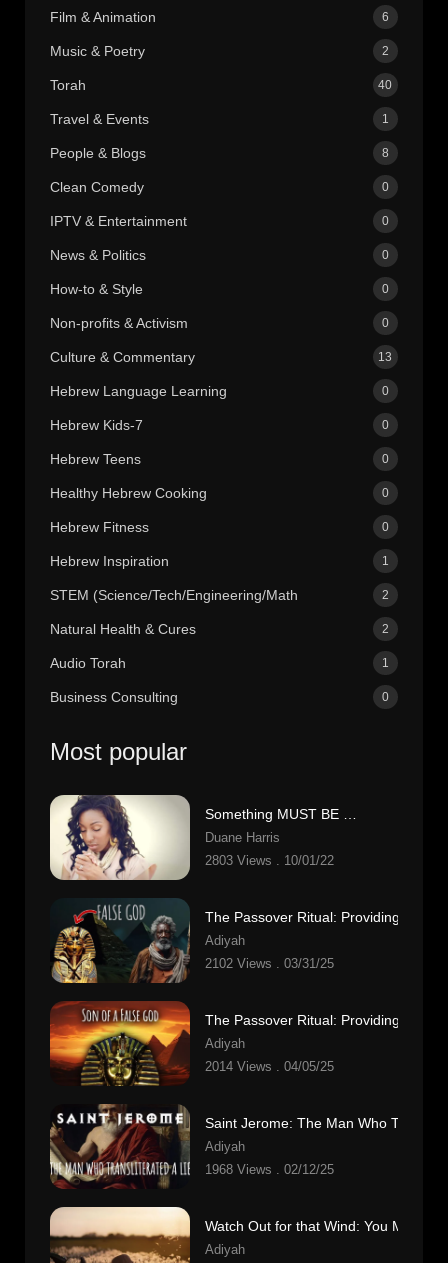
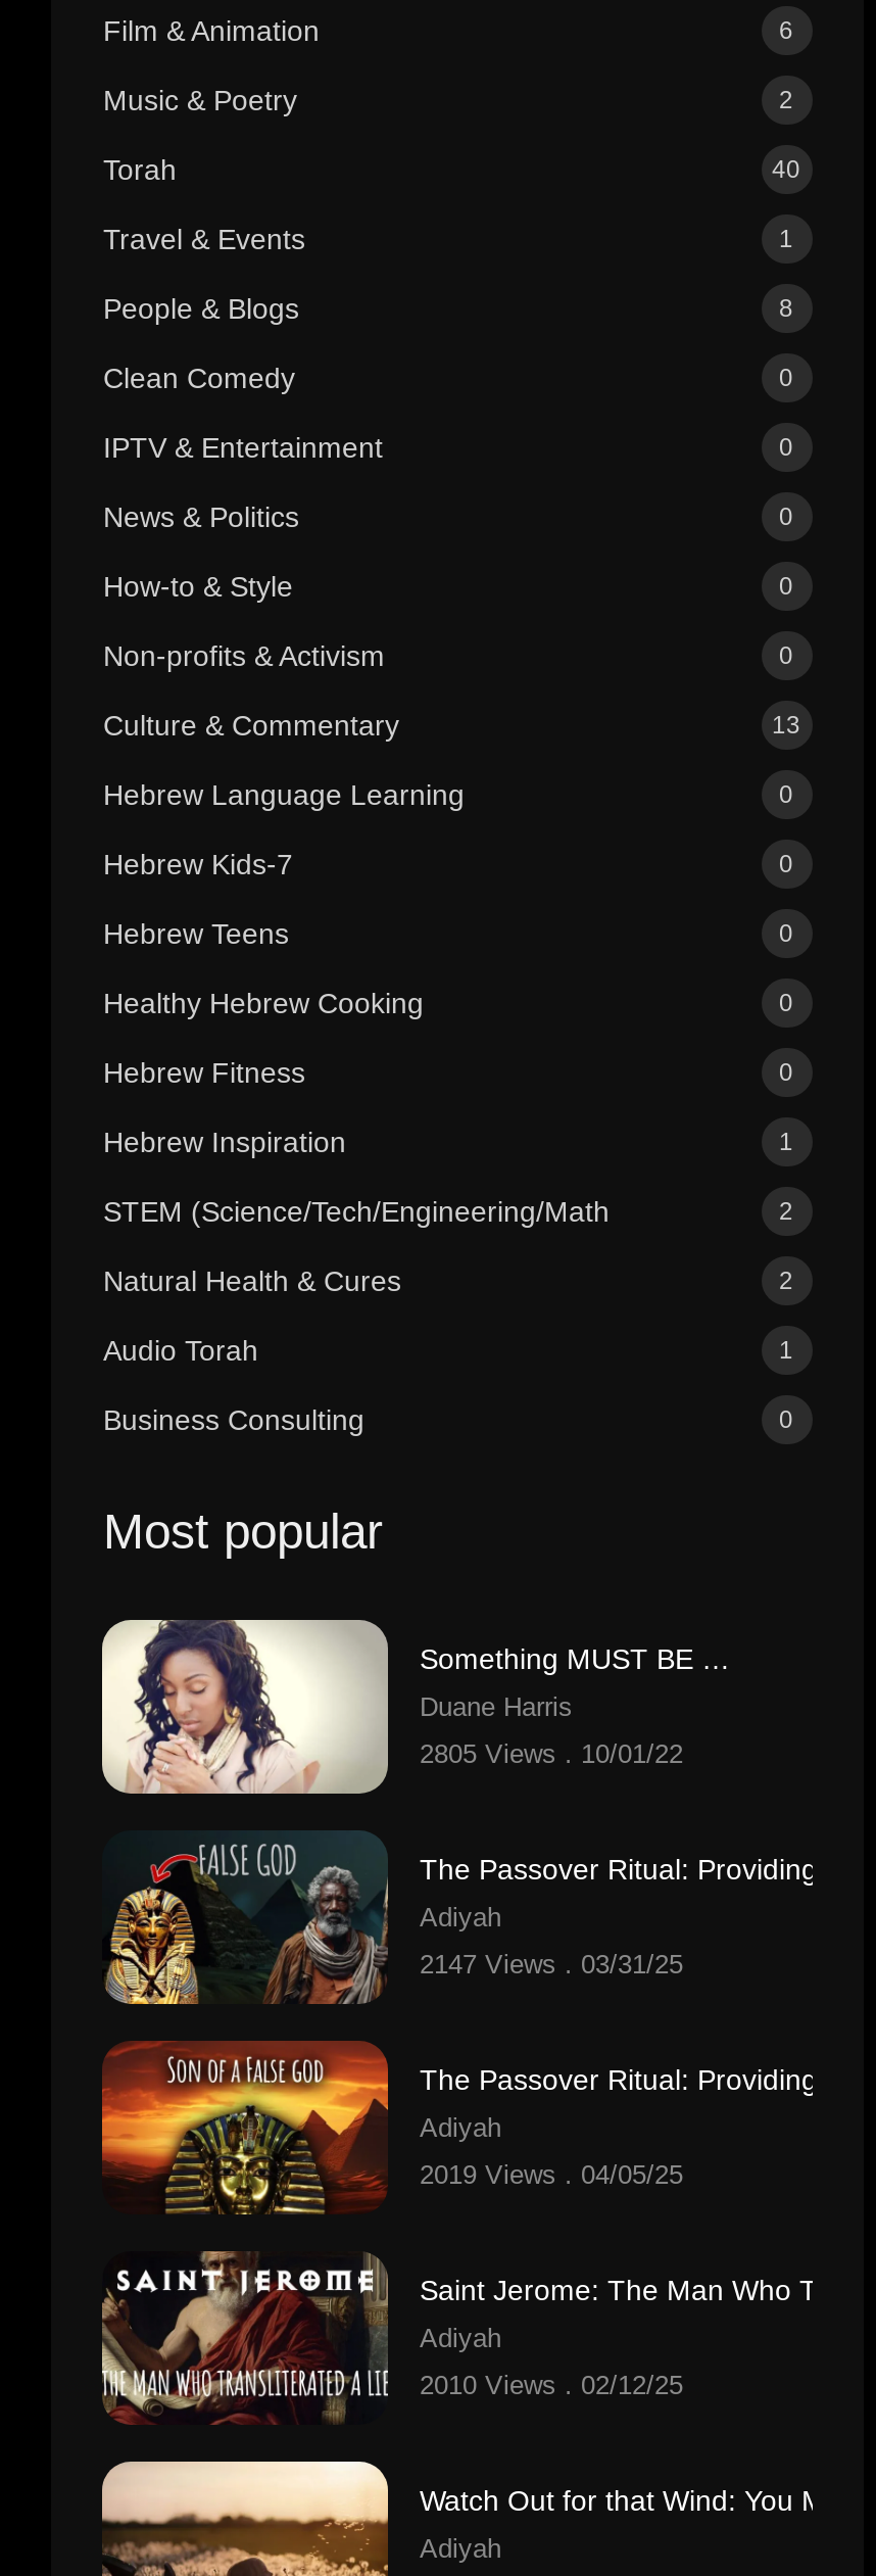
- 2803 Views . 10/01/22
+ 2805 Views . 10/01/22

- 2102 Views . 03/31/25
+ 2147 Views . 03/31/25

- 2014 Views . 04/05/25
+ 2019 Views . 04/05/25

- 1968 Views . 02/12/25
+ 2010 Views . 02/12/25
